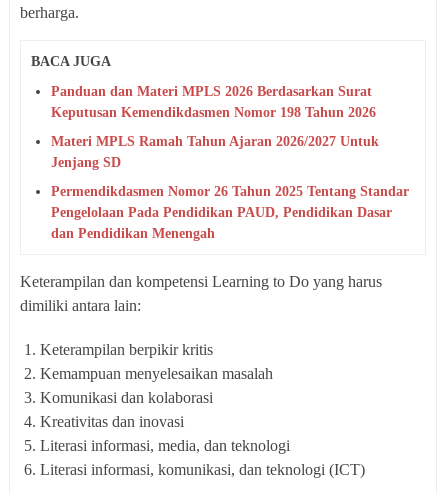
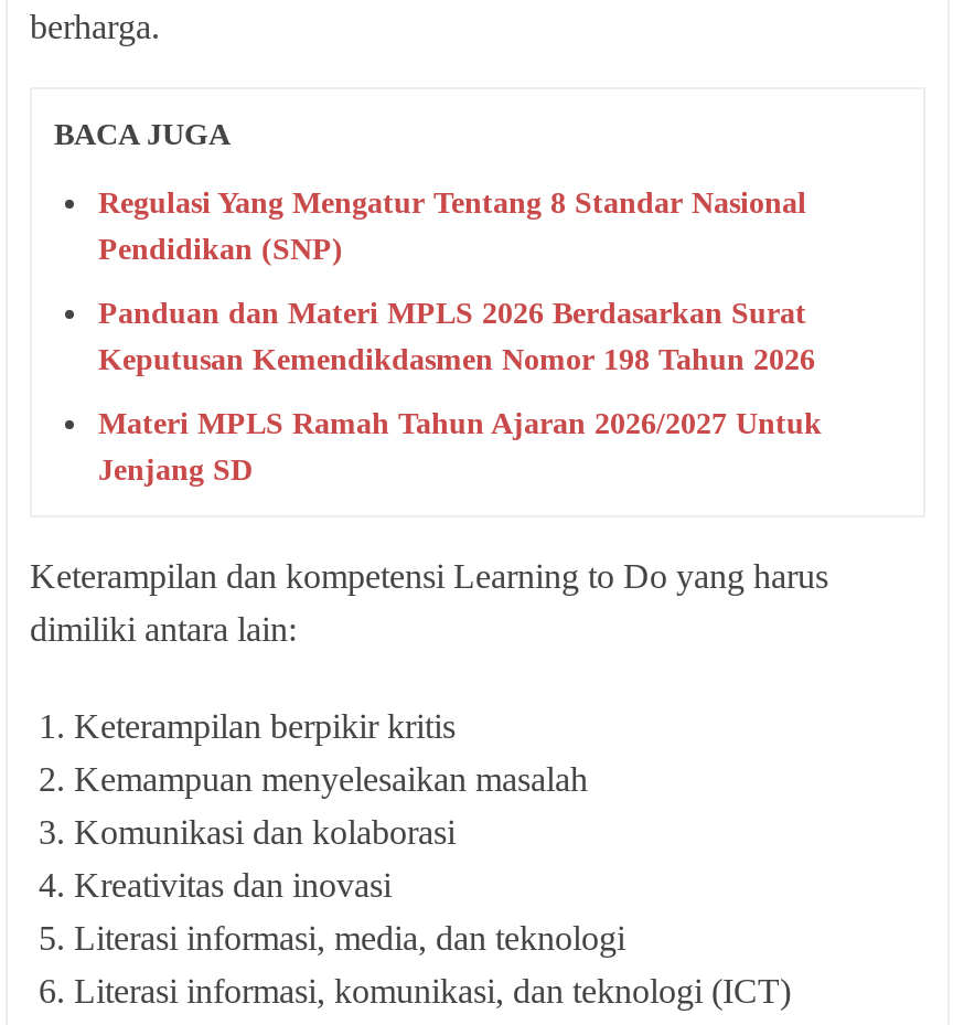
+ Regulasi Yang Mengatur Tentang 8 Standar Nasional
+ Pendidikan (SNP)

moved down: Panduan dan Materi MPLS 2026 Berdasarkan Surat | Keputusan Kemendikdasmen Nomor 198 Tahun 2026 | Materi MPLS Ramah Tahun Ajaran 2026/2027 Untuk | Jenjang SD

- Permendikdasmen Nomor 26 Tahun 2025 Tentang Standar
- Pengelolaan Pada Pendidikan PAUD, Pendidikan Dasar
- dan Pendidikan Menengah
